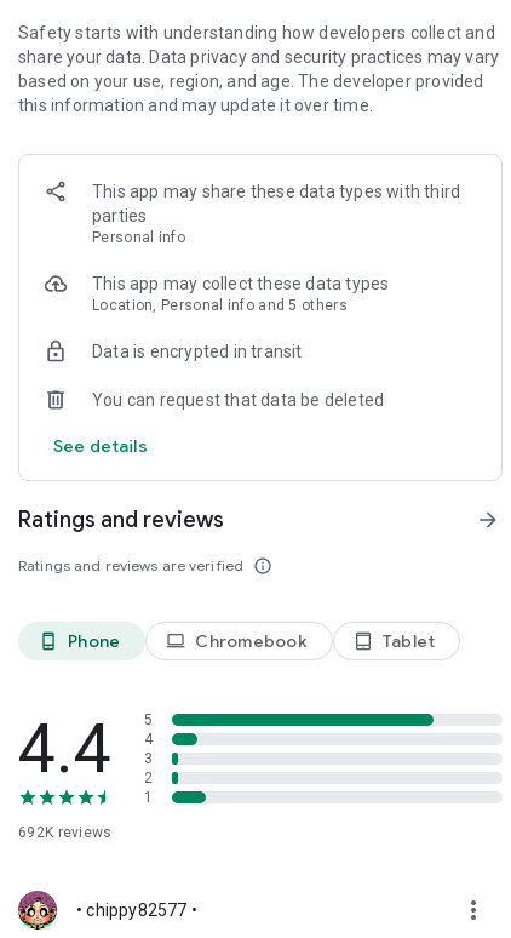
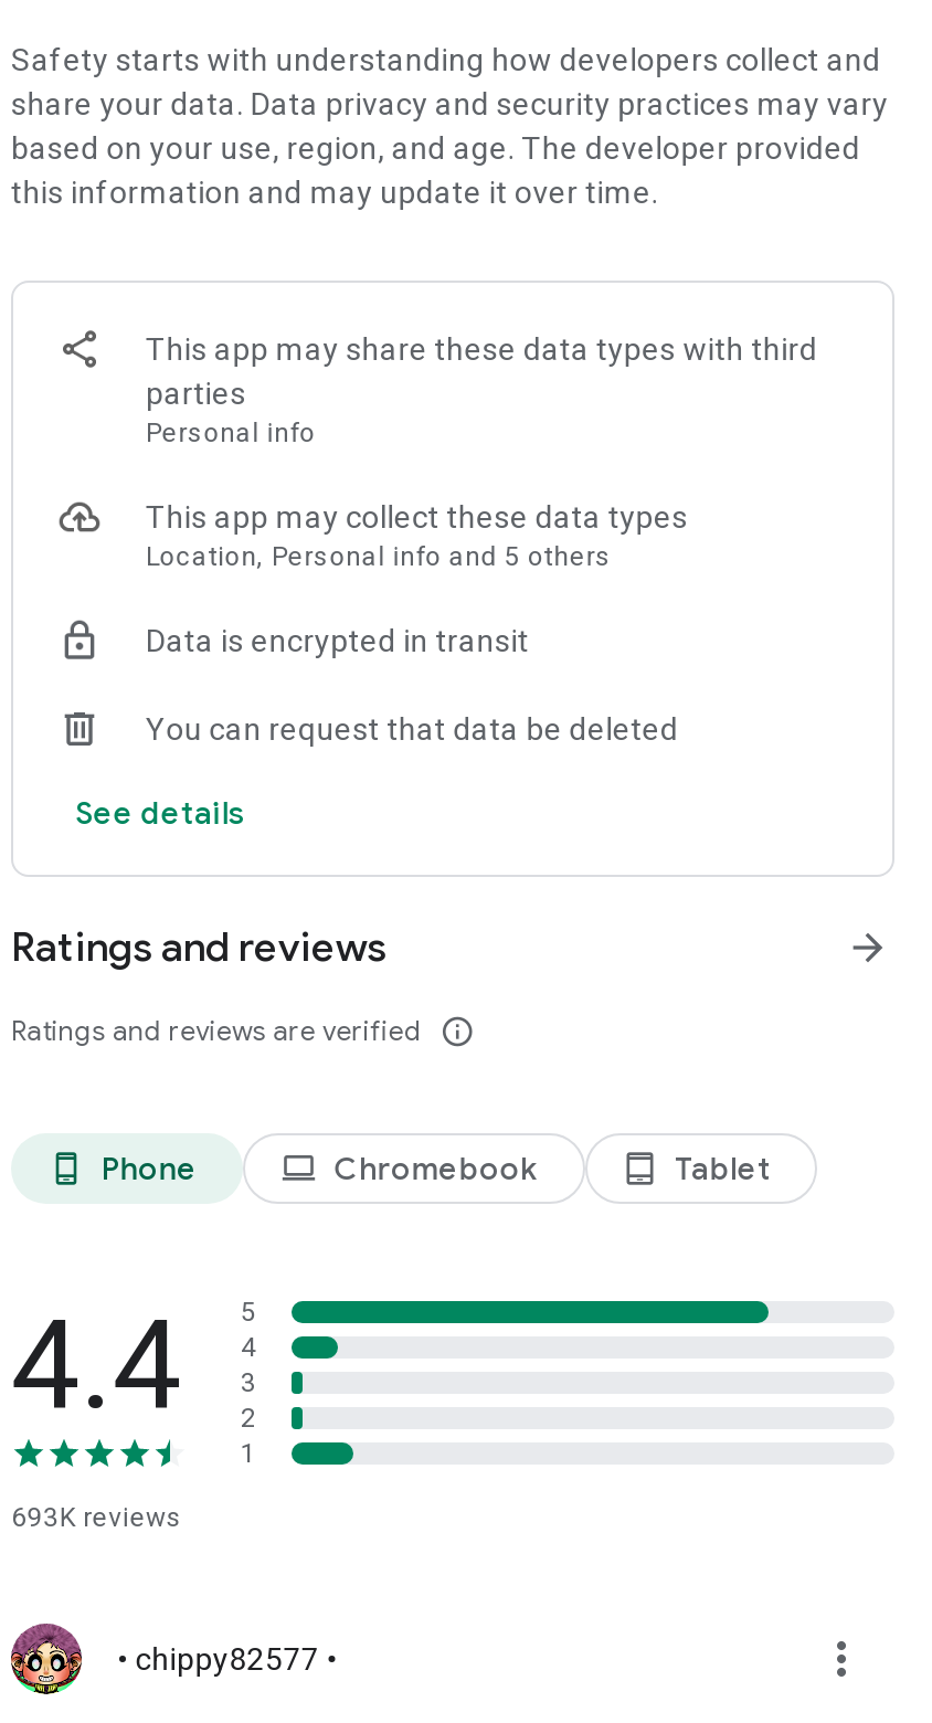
- 692K reviews
+ 693K reviews
